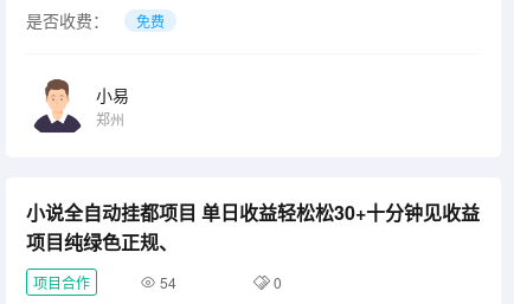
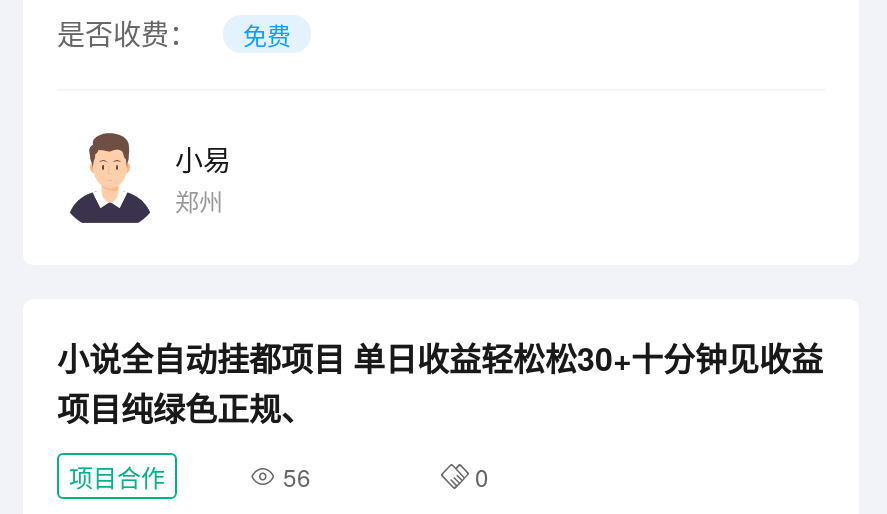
- 54
+ 56
